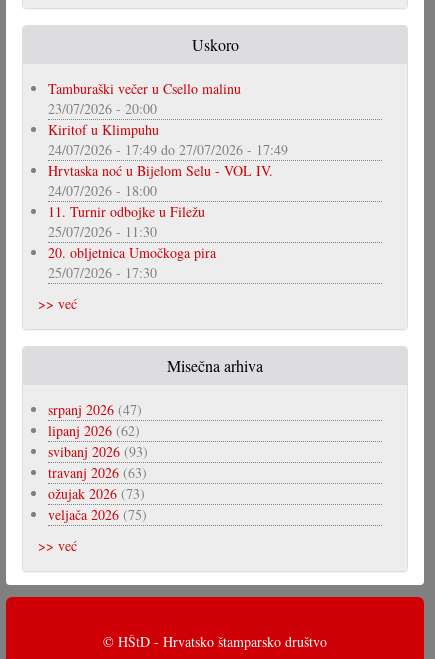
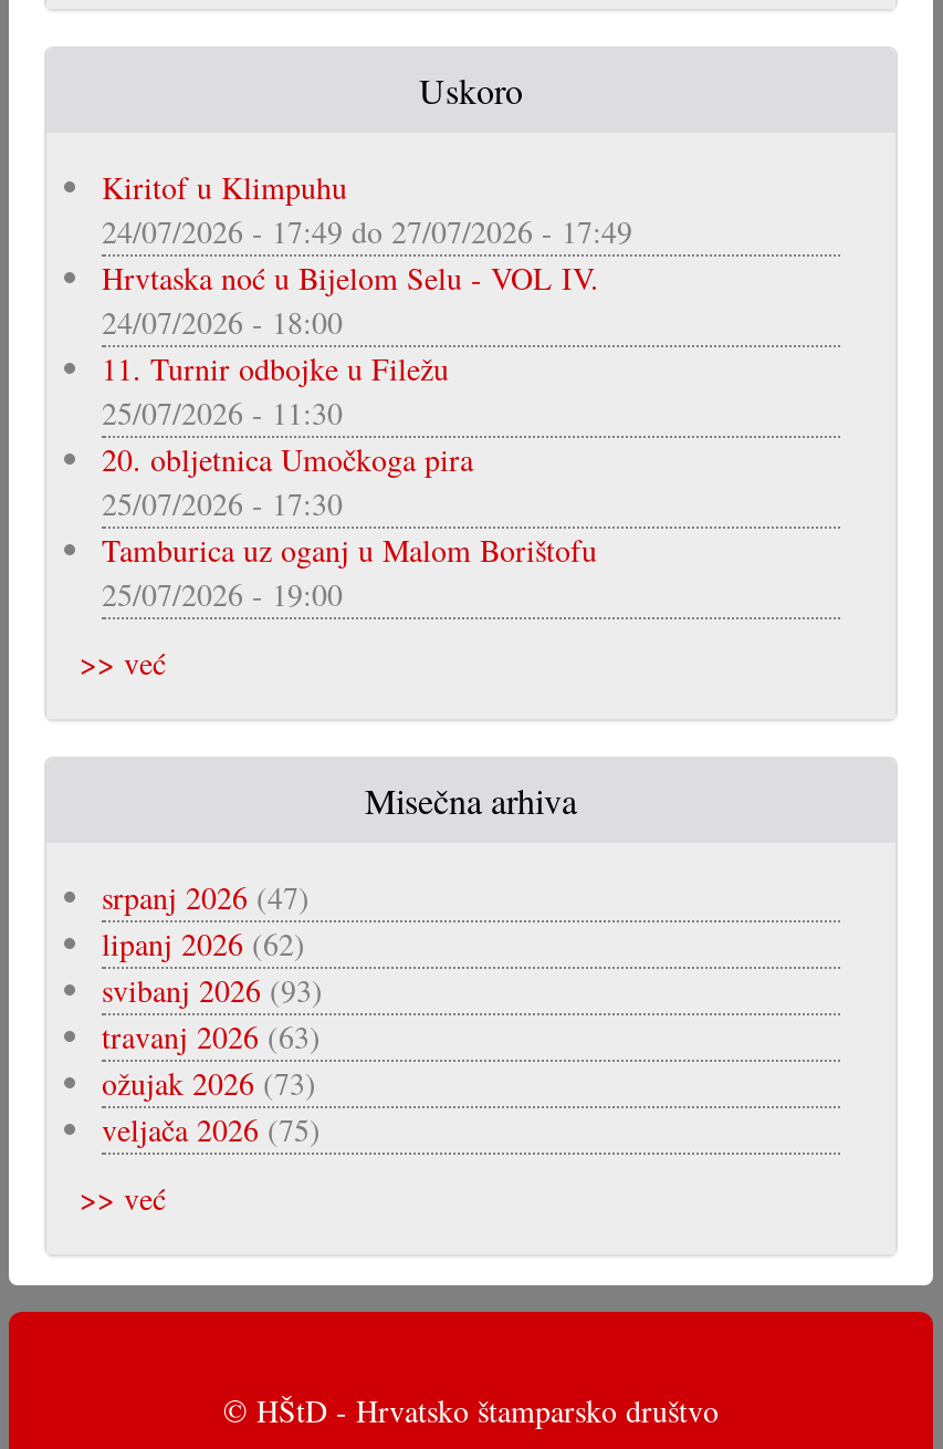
- Tamburaški večer u Csello malinu
- 23/07/2026 - 20:00

moved up: Kiritof u Klimpuhu | 24/07/2026 - 17:49 do 27/07/2026 - 17:49 | Hrvtaska noć u Bijelom Selu - VOL IV. | 24/07/2026 - 18:00 | 11. Turnir odbojke u Filežu | 25/07/2026 - 11:30 | 20. obljetnica Umočkoga pira | 25/07/2026 - 17:30

+ Tamburica uz oganj u Malom Borištofu
+ 25/07/2026 - 19:00
